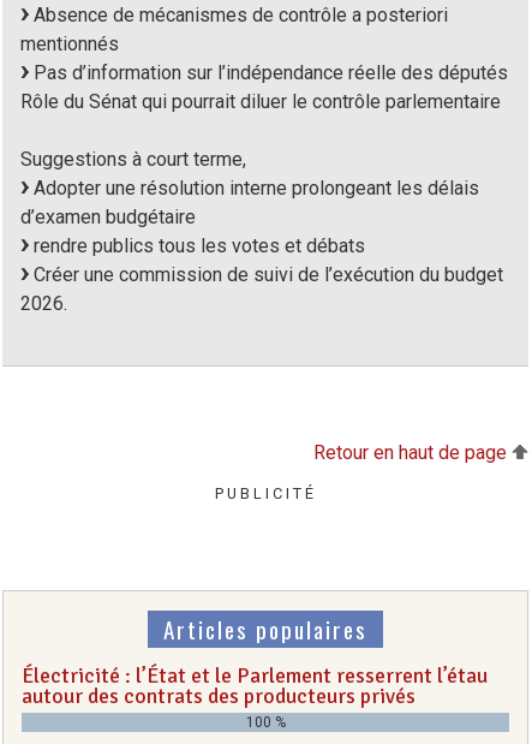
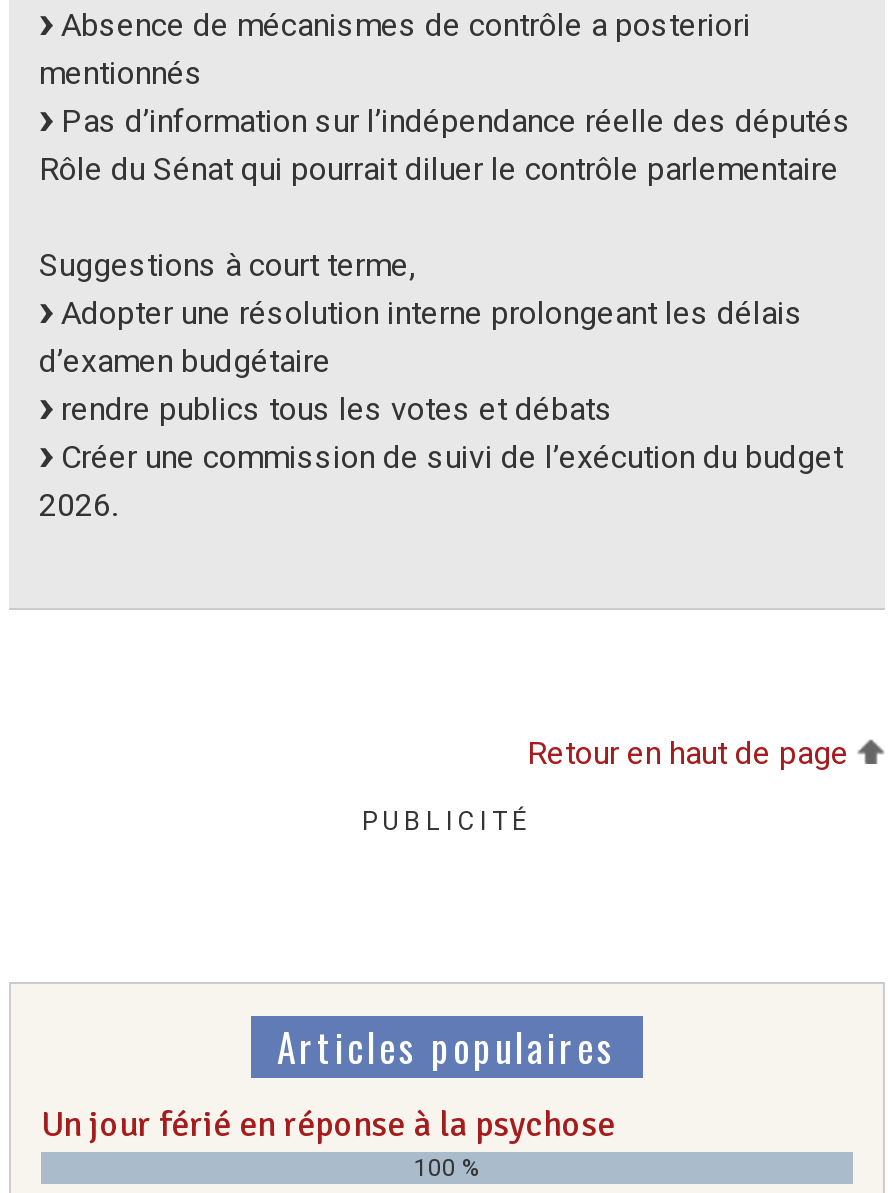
- Électricité : l’État et le Parlement resserrent l’étau
- autour des contrats des producteurs privés
+ Un jour férié en réponse à la psychose
